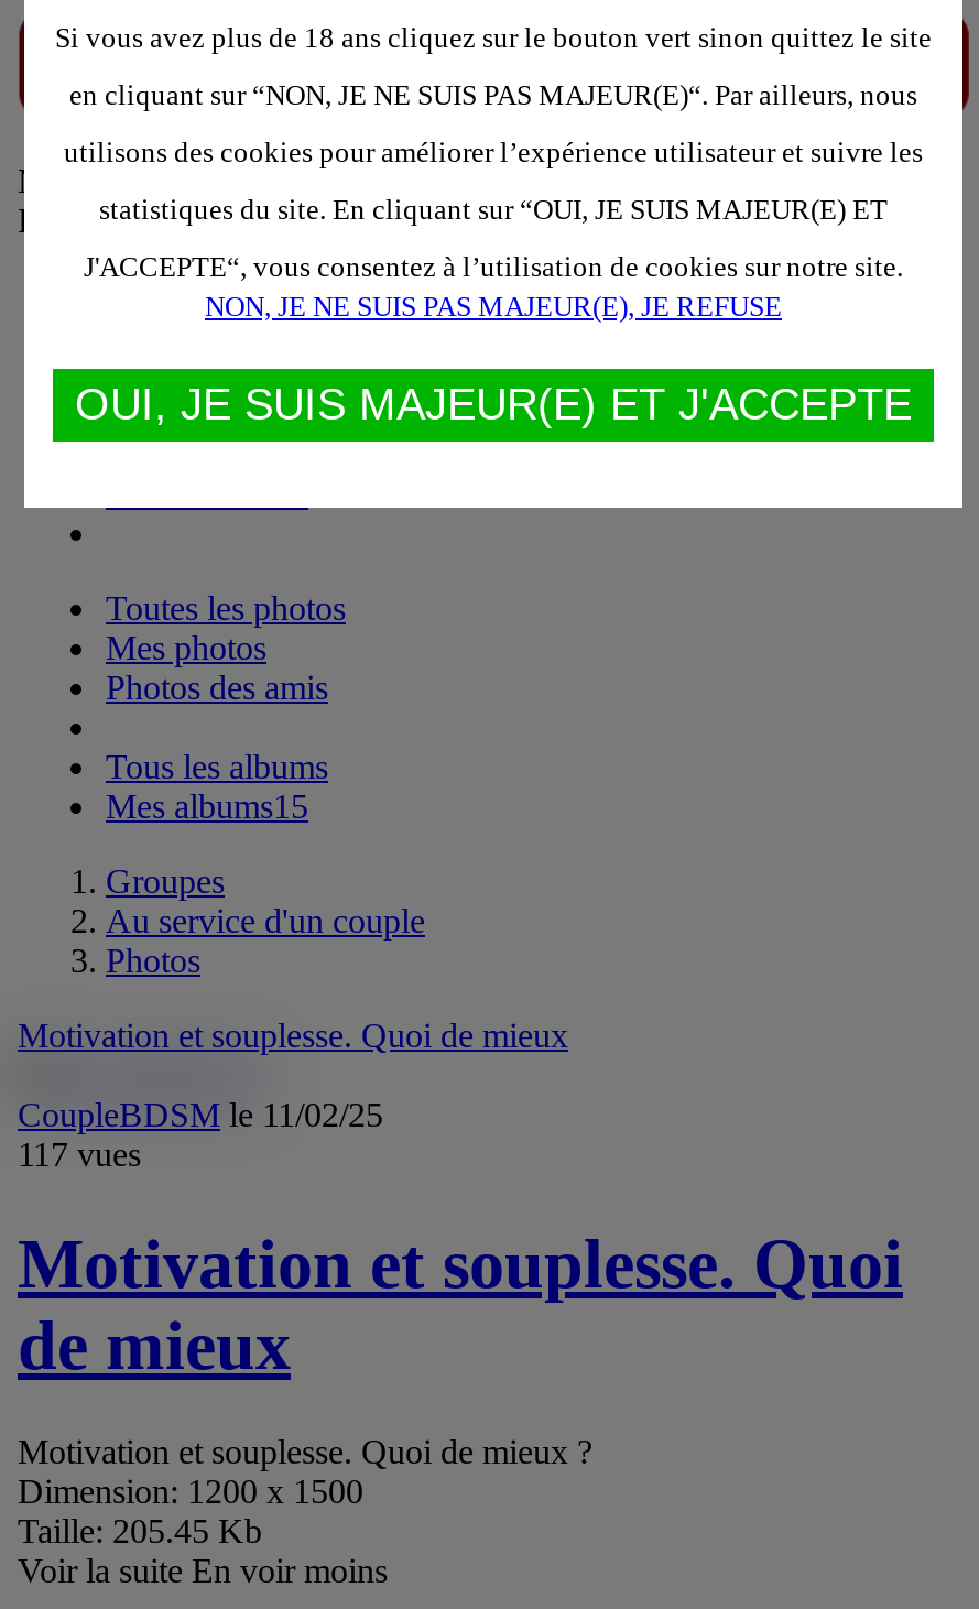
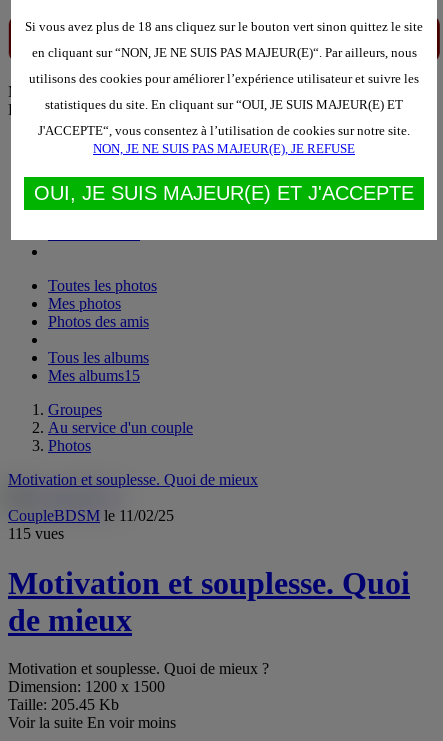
- 117 vues
+ 115 vues
